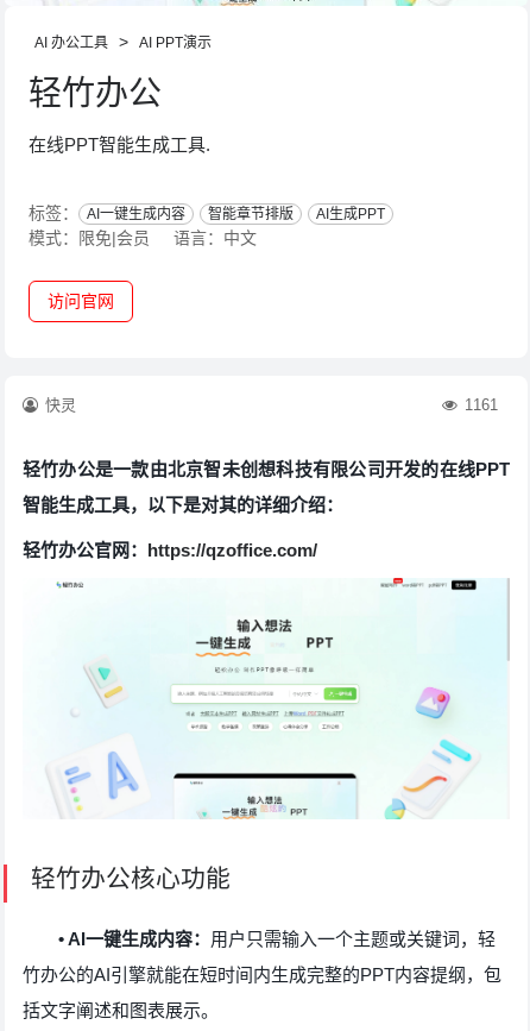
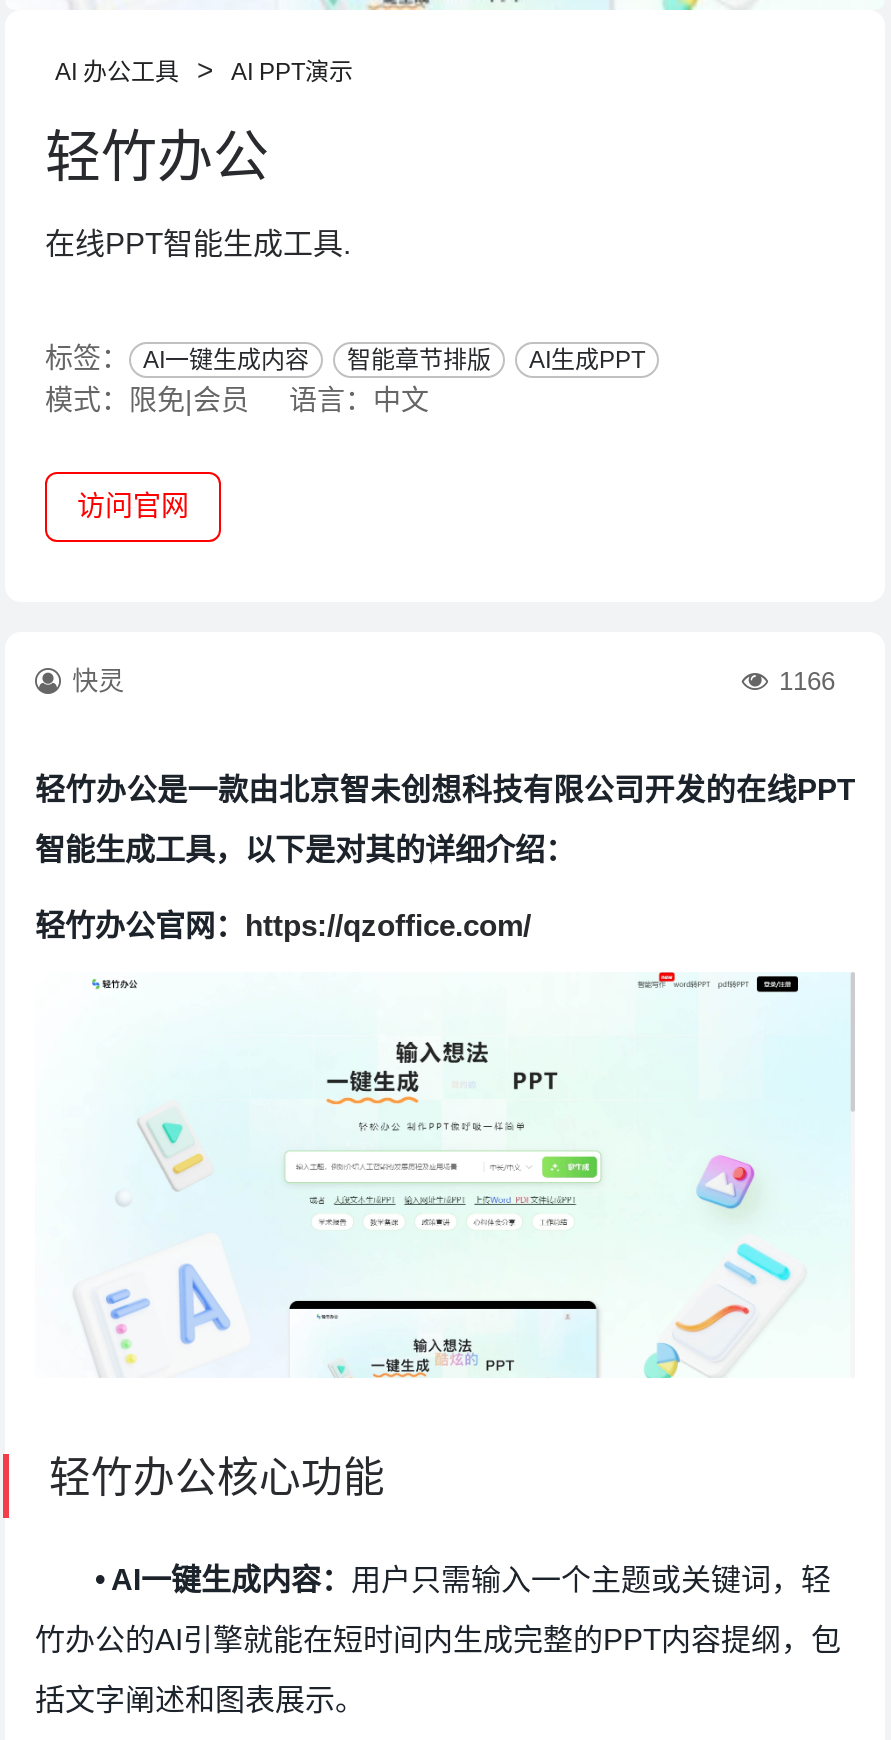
- 1161
+ 1166
